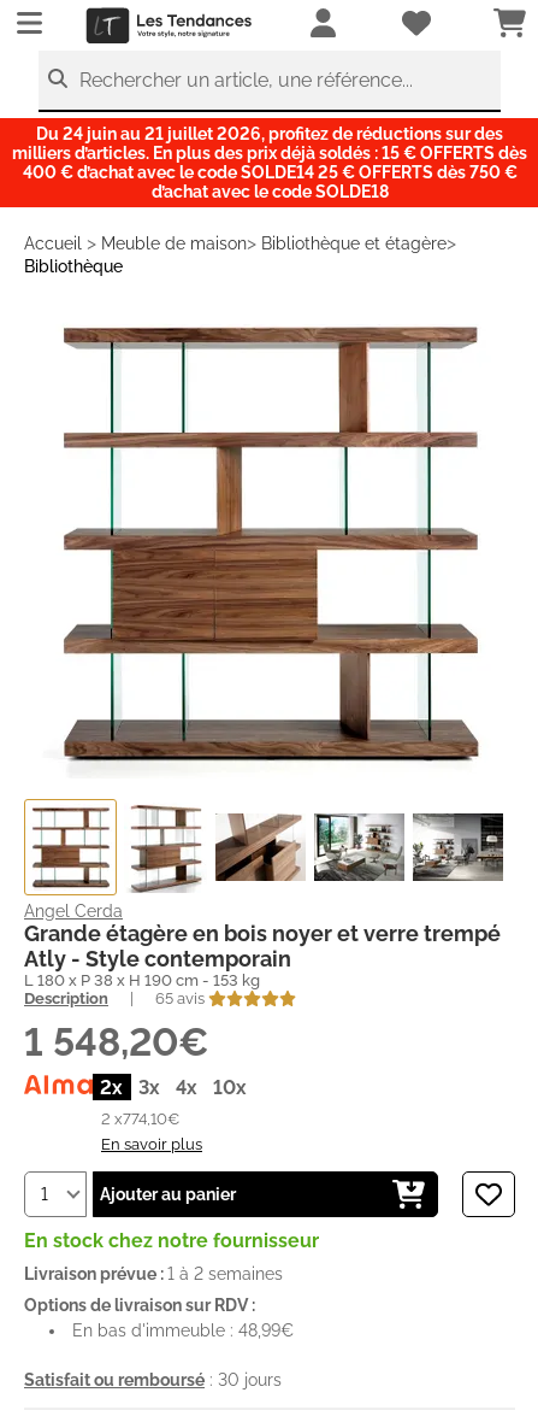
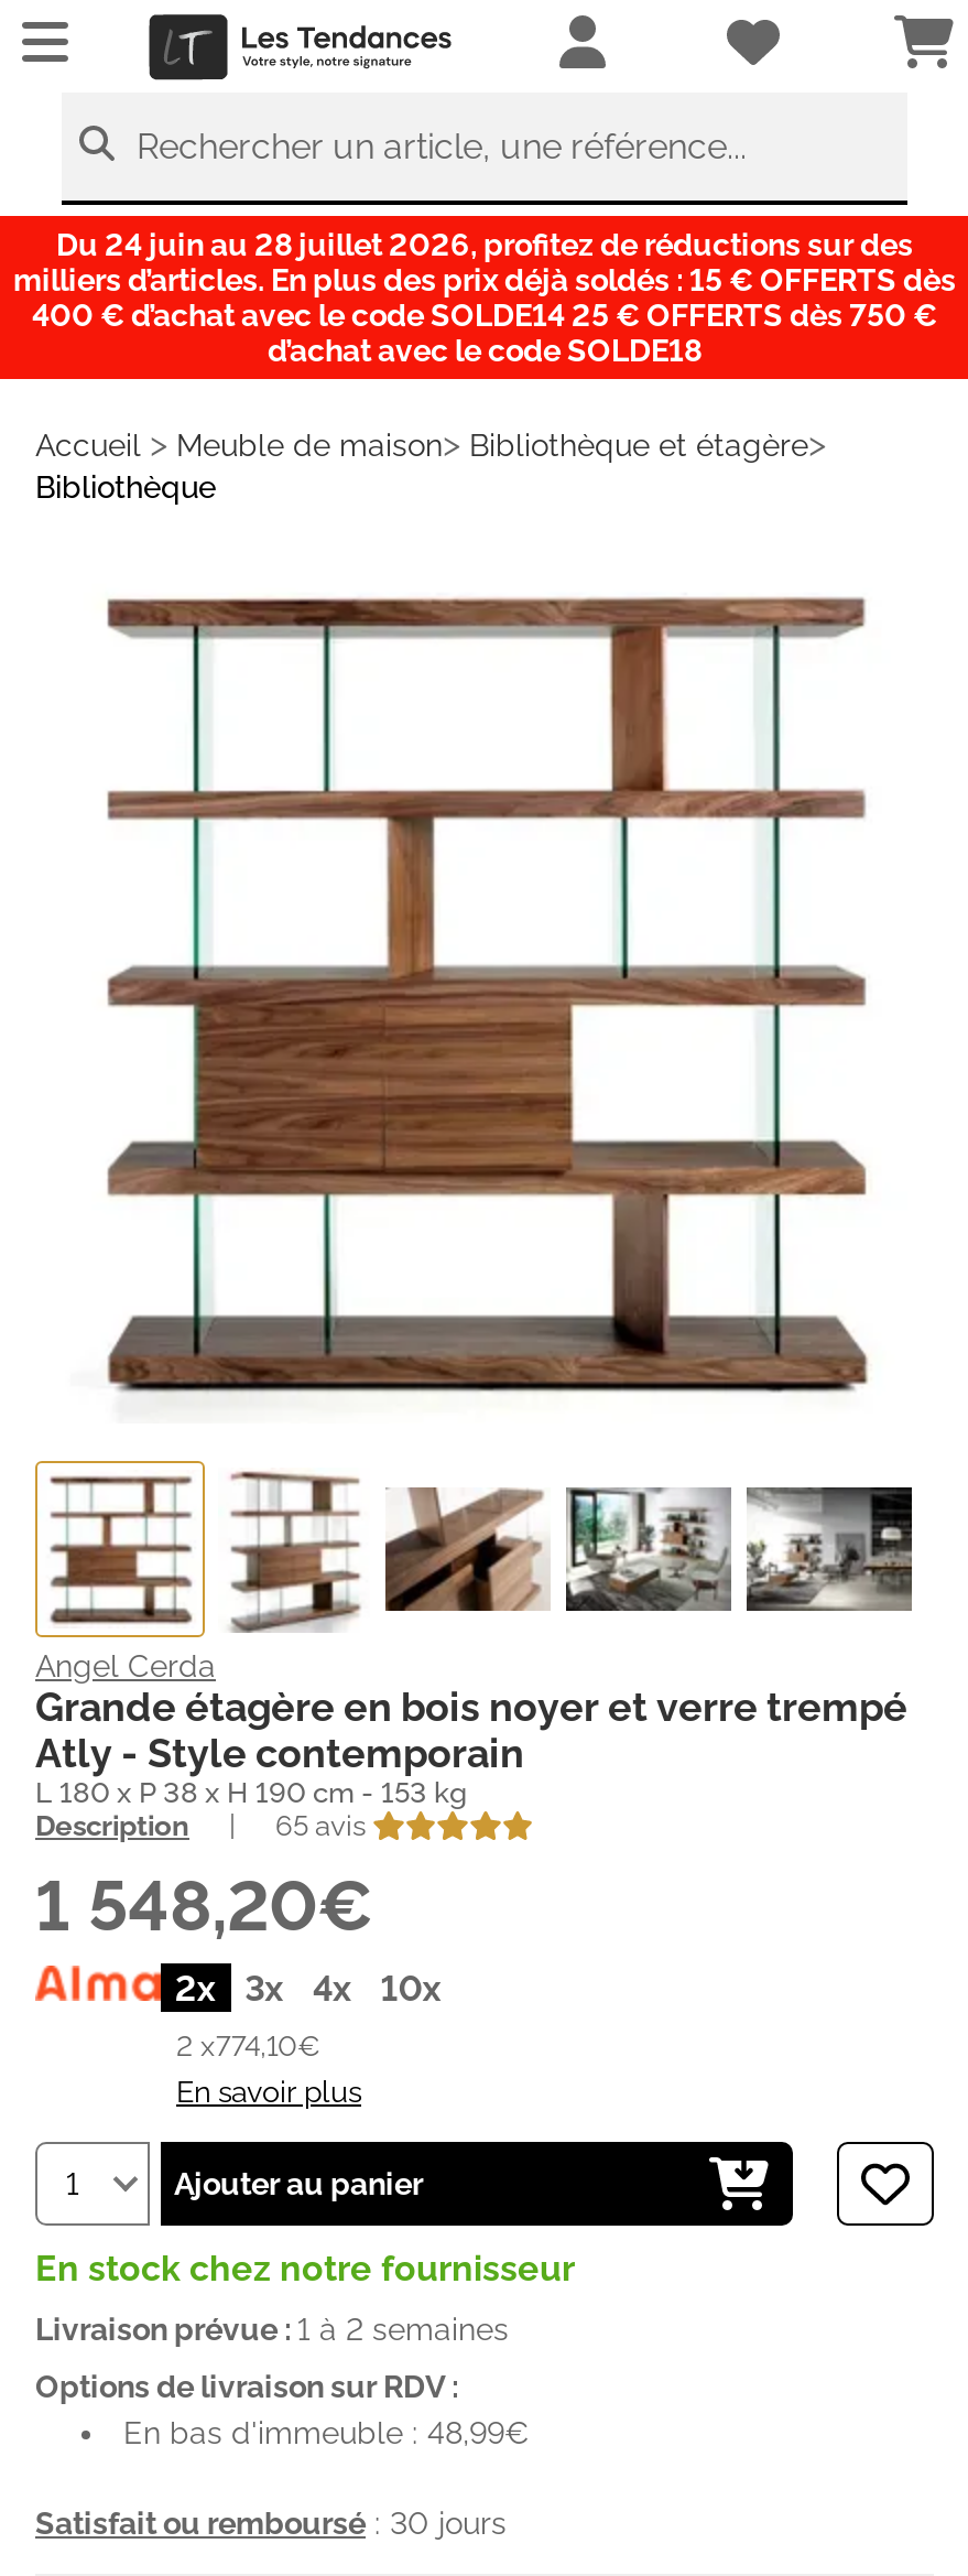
- Du 24 juin au 21 juillet 2026, profitez de réductions sur des
+ Du 24 juin au 28 juillet 2026, profitez de réductions sur des
